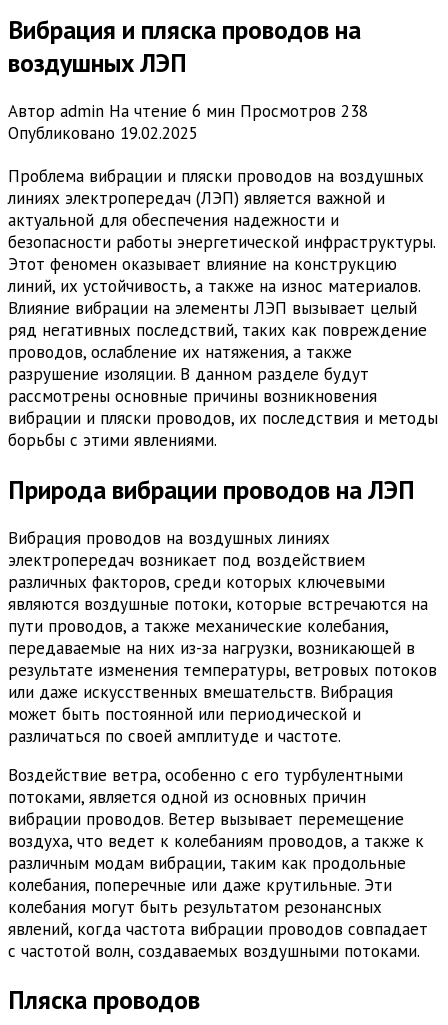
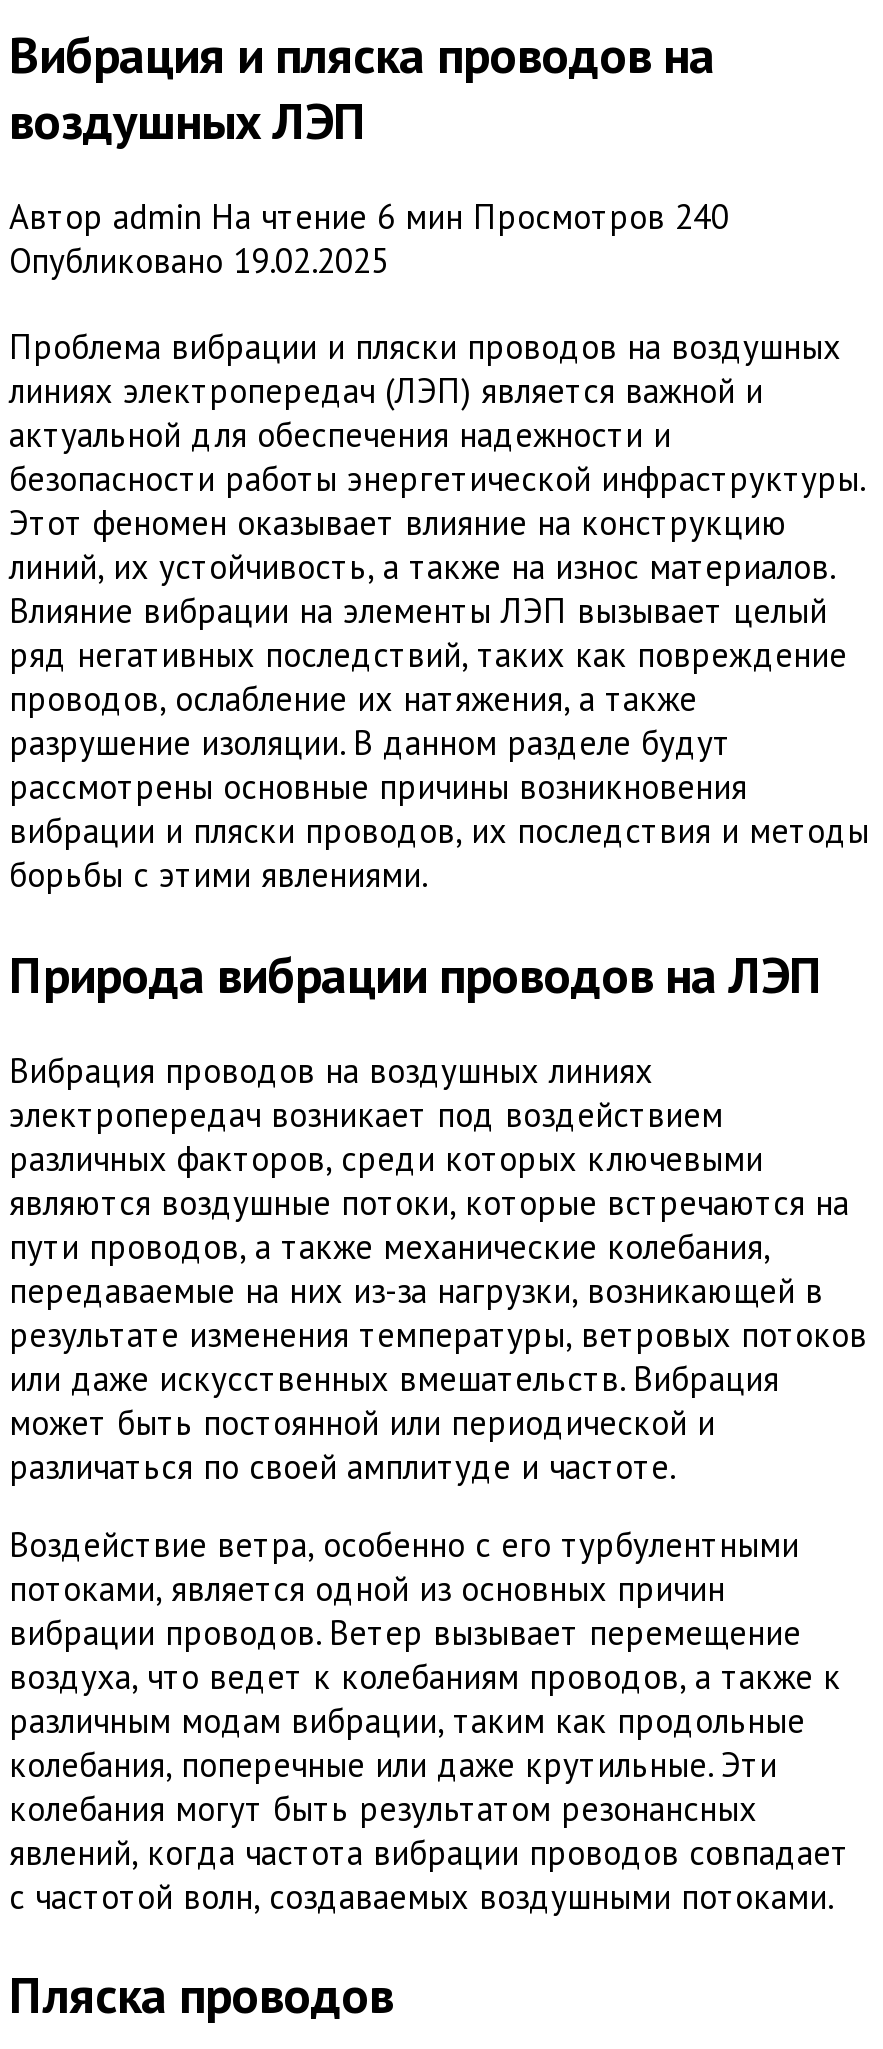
- Автор admin На чтение 6 мин Просмотров 238
+ Автор admin На чтение 6 мин Просмотров 240
